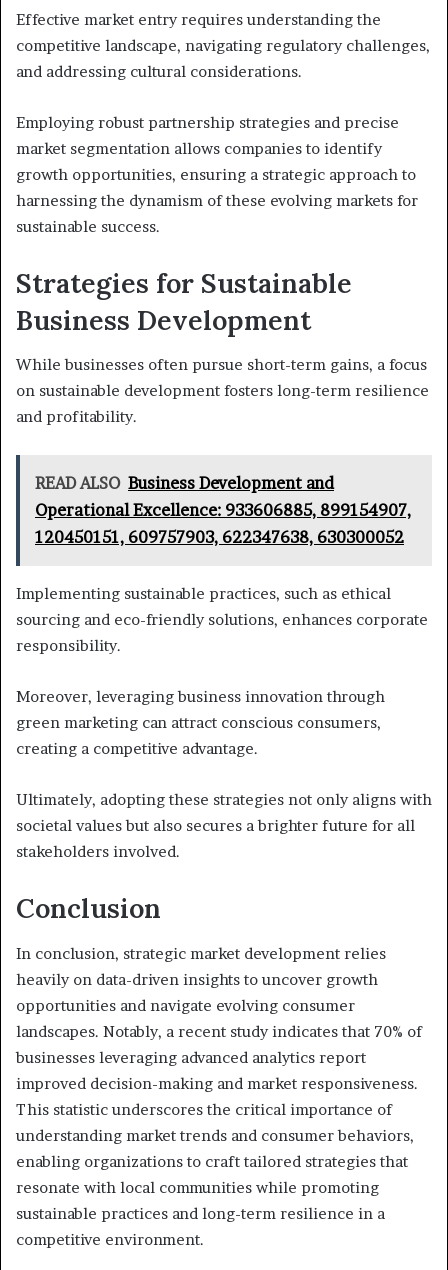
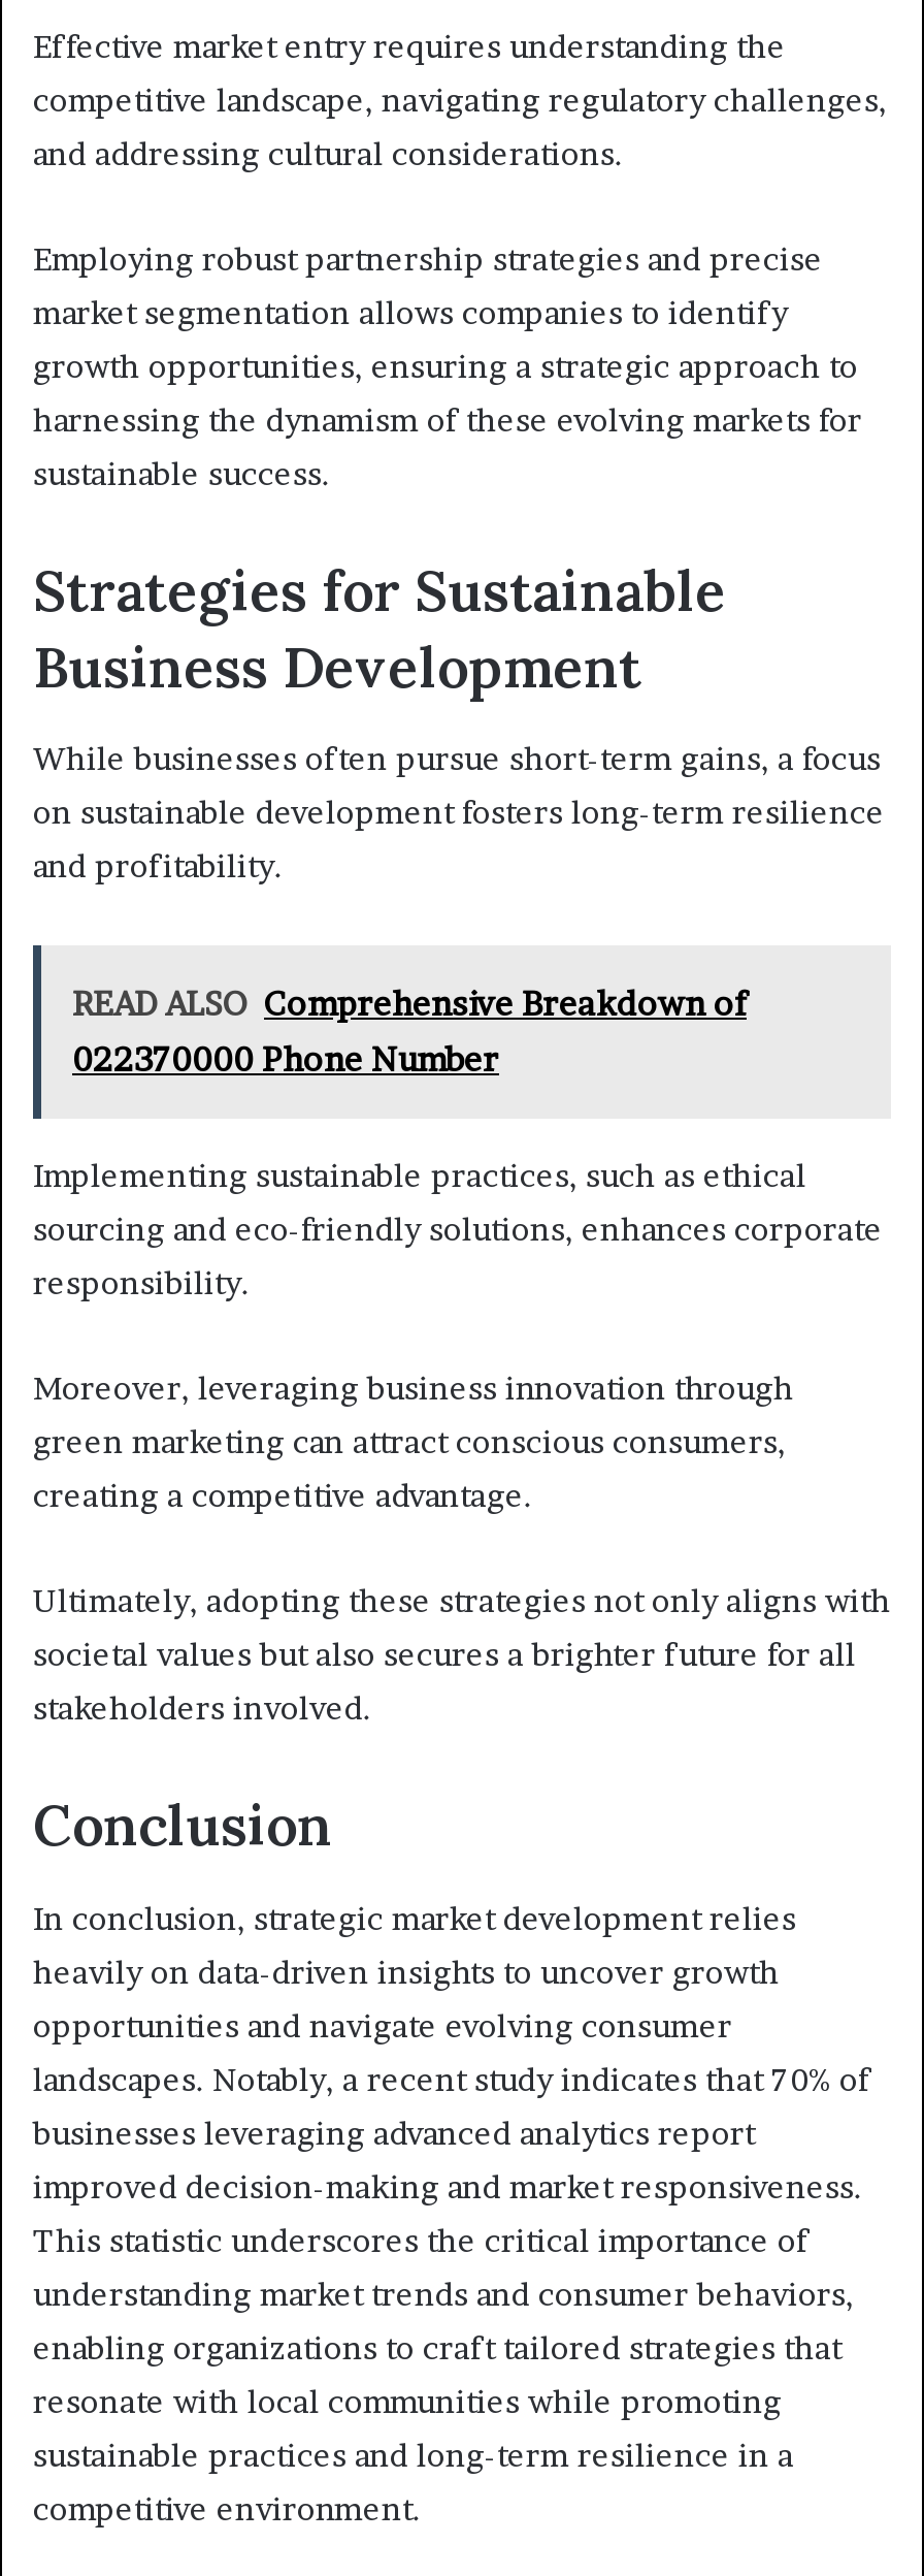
- READ ALSO Business Development and
- Operational Excellence: 933606885, 899154907,
- 120450151, 609757903, 622347638, 630300052
+ READ ALSO Comprehensive Breakdown of
+ 022370000 Phone Number
